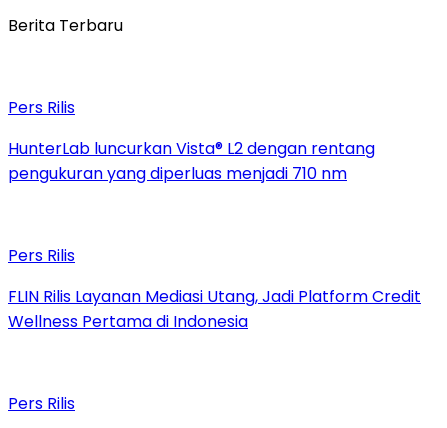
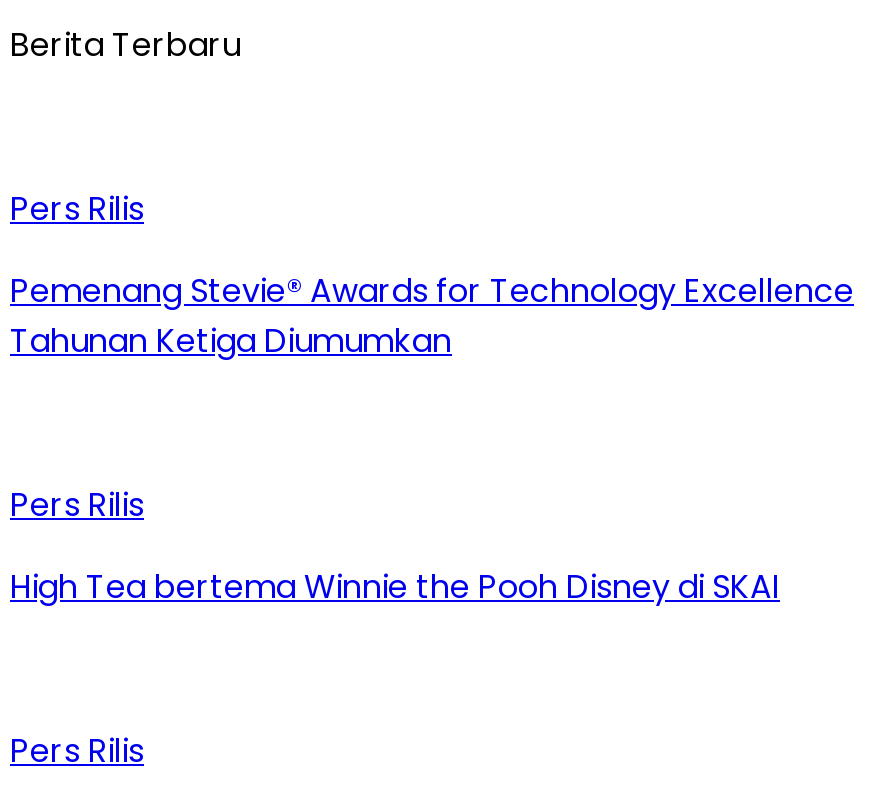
- HunterLab luncurkan Vista® L2 dengan rentang
- pengukuran yang diperluas menjadi 710 nm
+ Pemenang Stevie® Awards for Technology Excellence
+ Tahunan Ketiga Diumumkan

- FLIN Rilis Layanan Mediasi Utang, Jadi Platform Credit
- Wellness Pertama di Indonesia
+ High Tea bertema Winnie the Pooh Disney di SKAI
